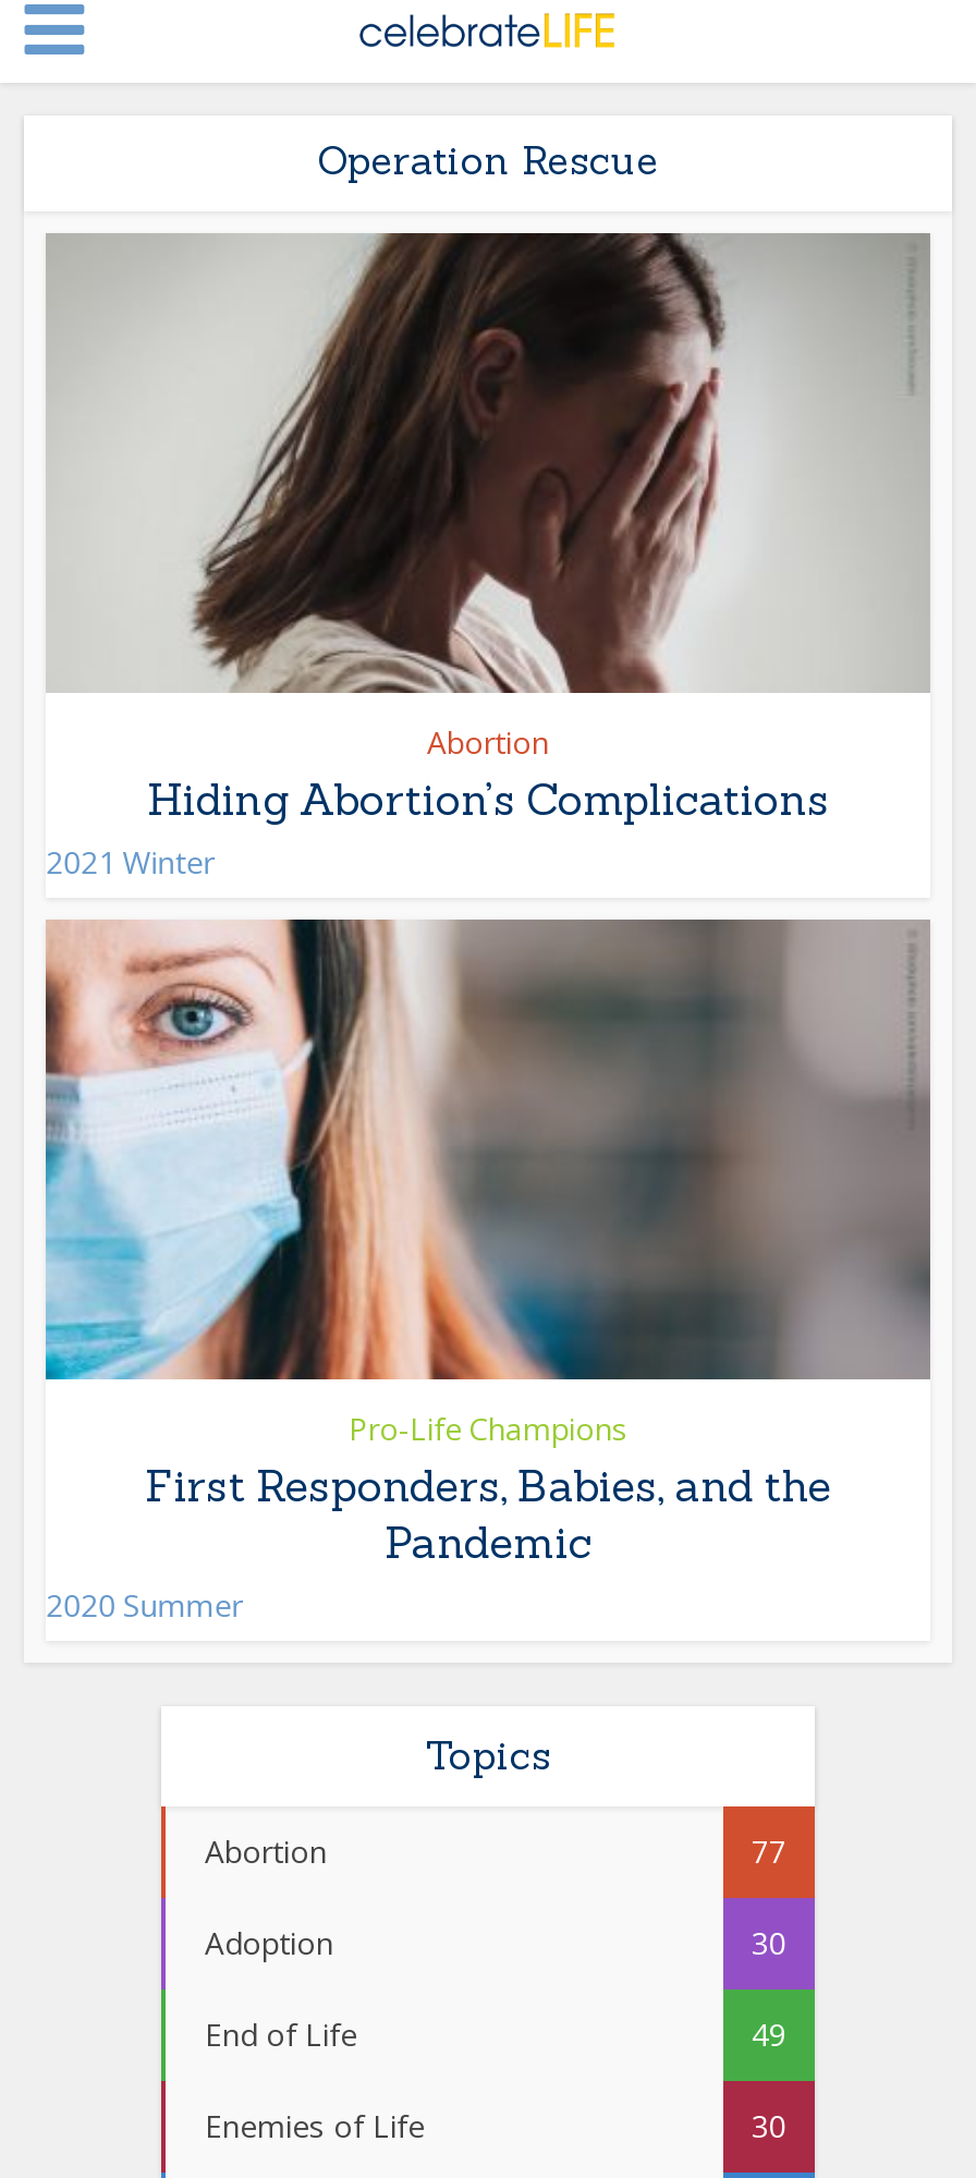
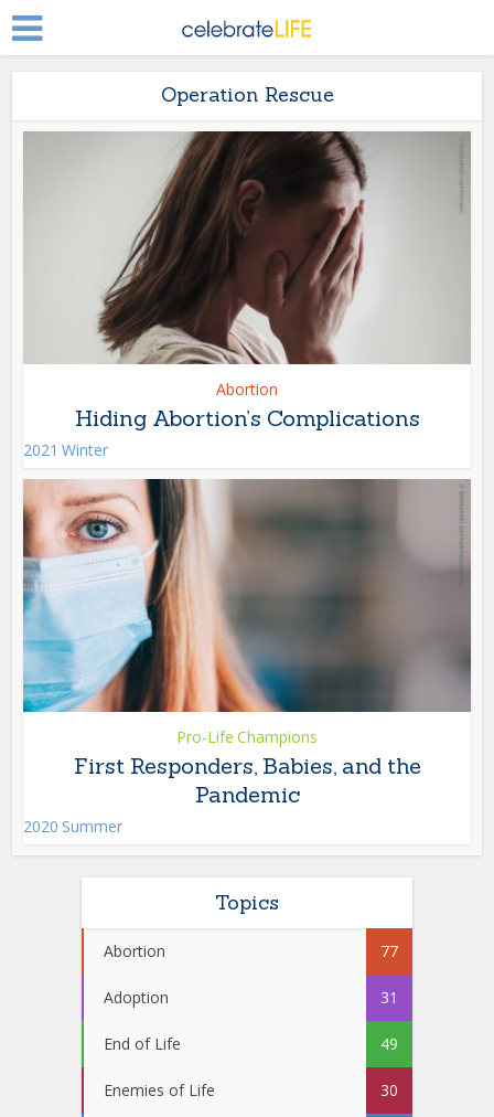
- 30
+ 31
